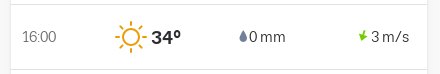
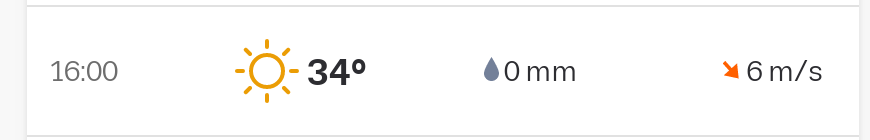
- 3 m/s
+ 6 m/s
